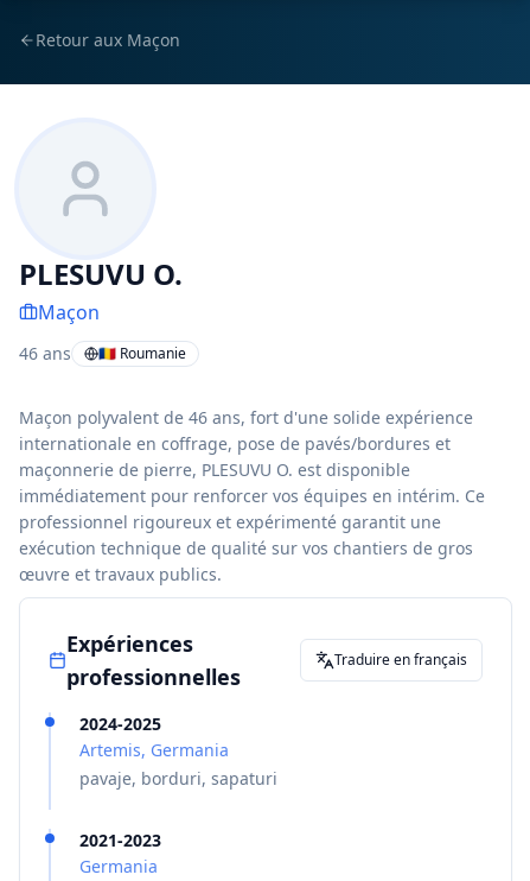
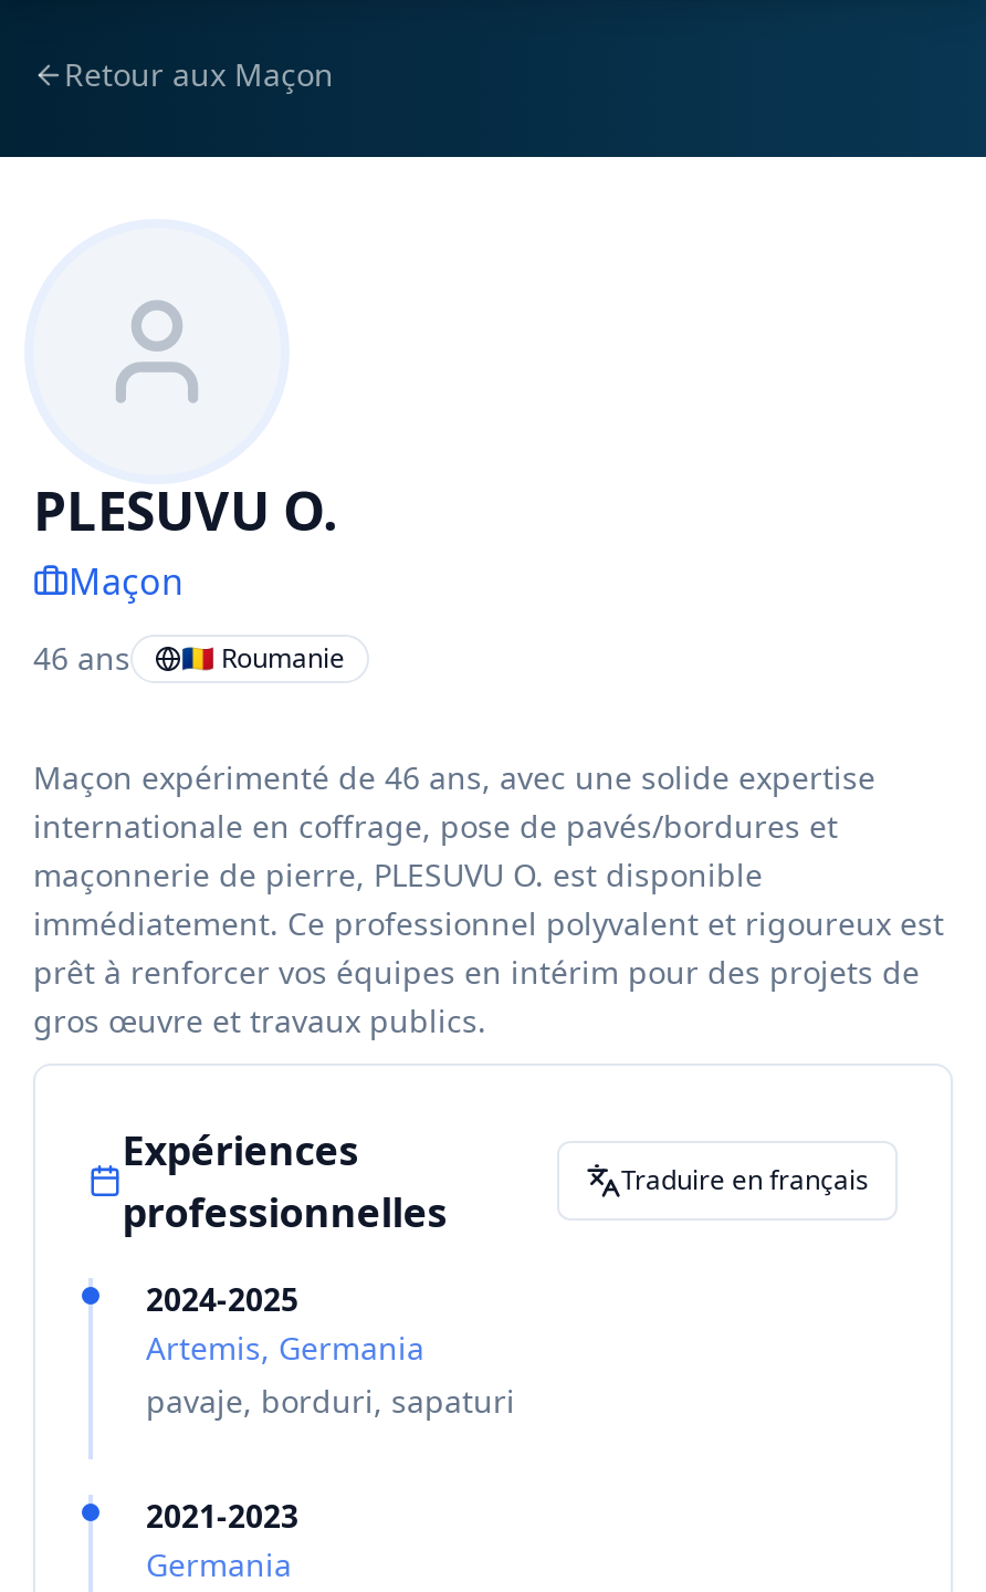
- Maçon polyvalent de 46 ans, fort d'une solide expérience
+ Maçon expérimenté de 46 ans, avec une solide expertise

- immédiatement pour renforcer vos équipes en intérim. Ce
- professionnel rigoureux et expérimenté garantit une
- exécution technique de qualité sur vos chantiers de gros
- œuvre et travaux publics.
+ immédiatement. Ce professionnel polyvalent et rigoureux est
+ prêt à renforcer vos équipes en intérim pour des projets de
+ gros œuvre et travaux publics.
